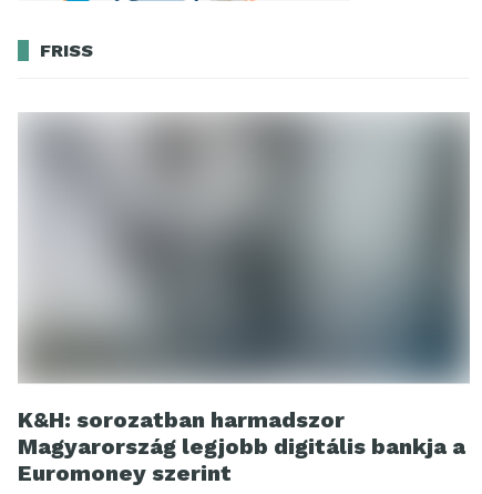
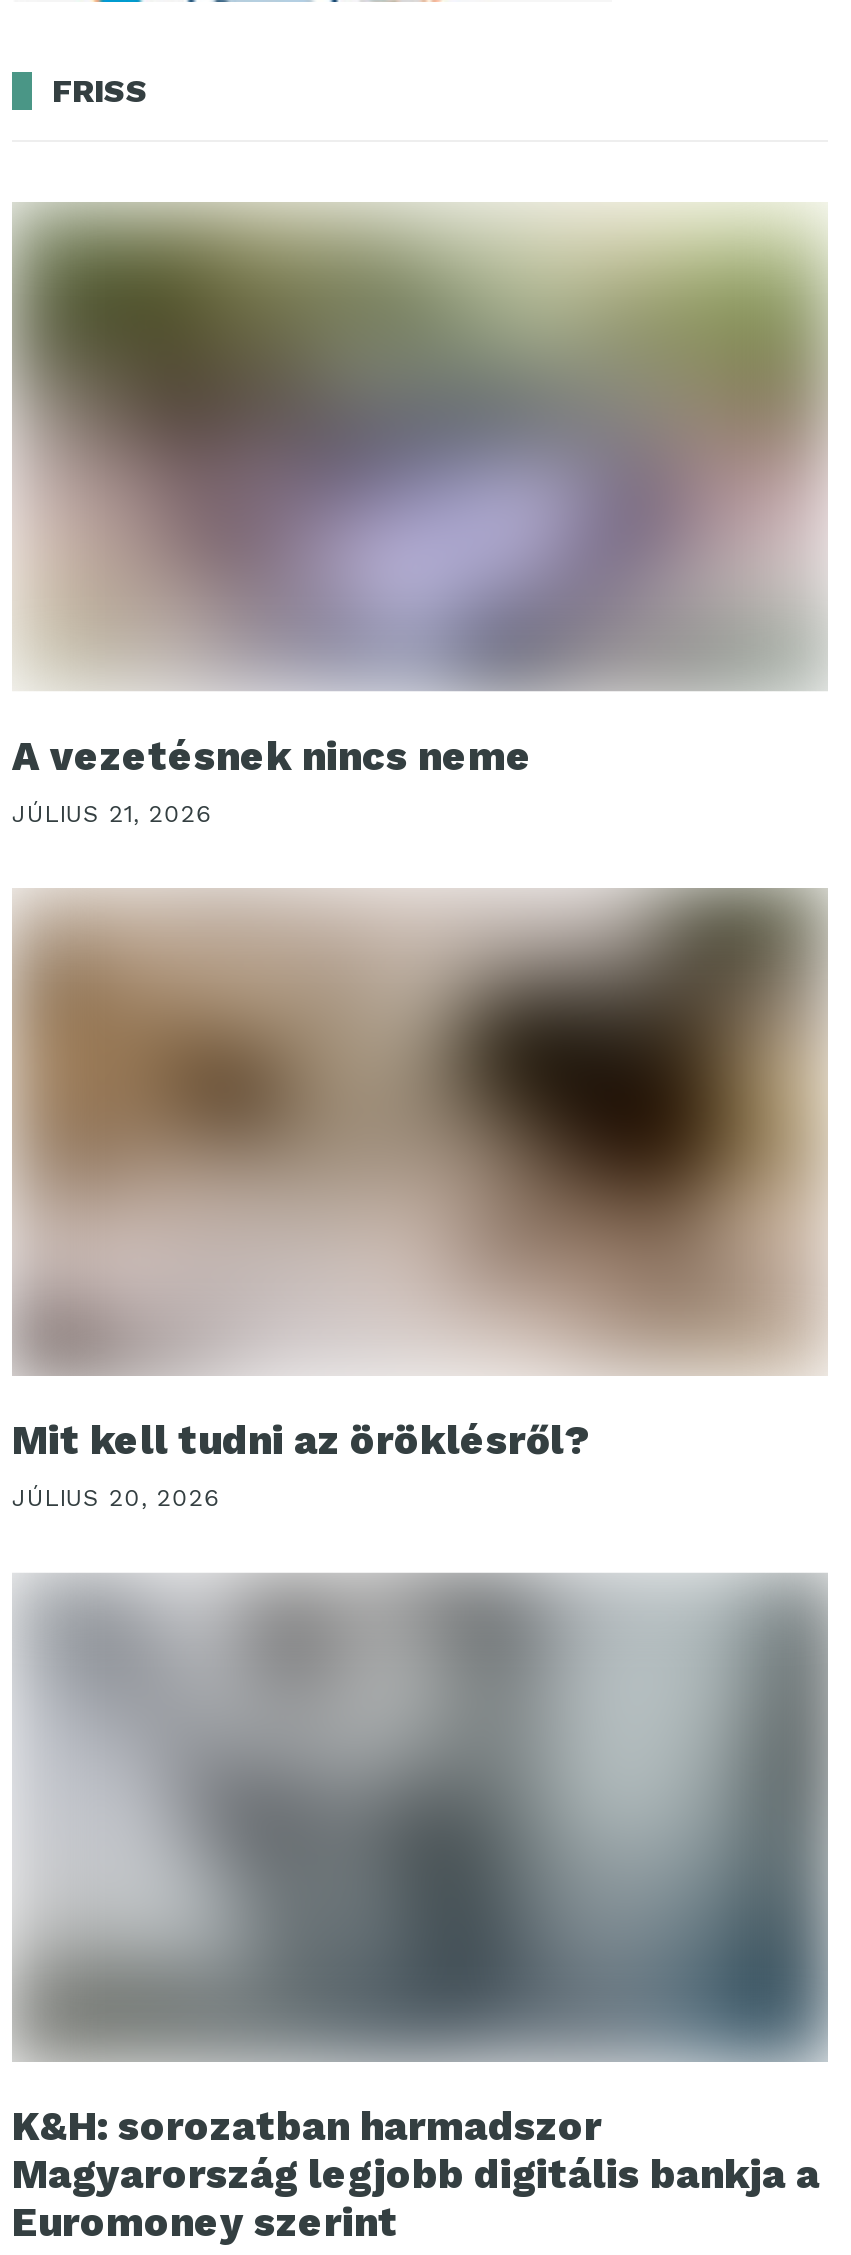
+ [image]
+ Mit kell tudni az öröklésről?
+ JÚLIUS 20, 2026

+ [image]
+ A vezetésnek nincs neme
+ JÚLIUS 21, 2026
